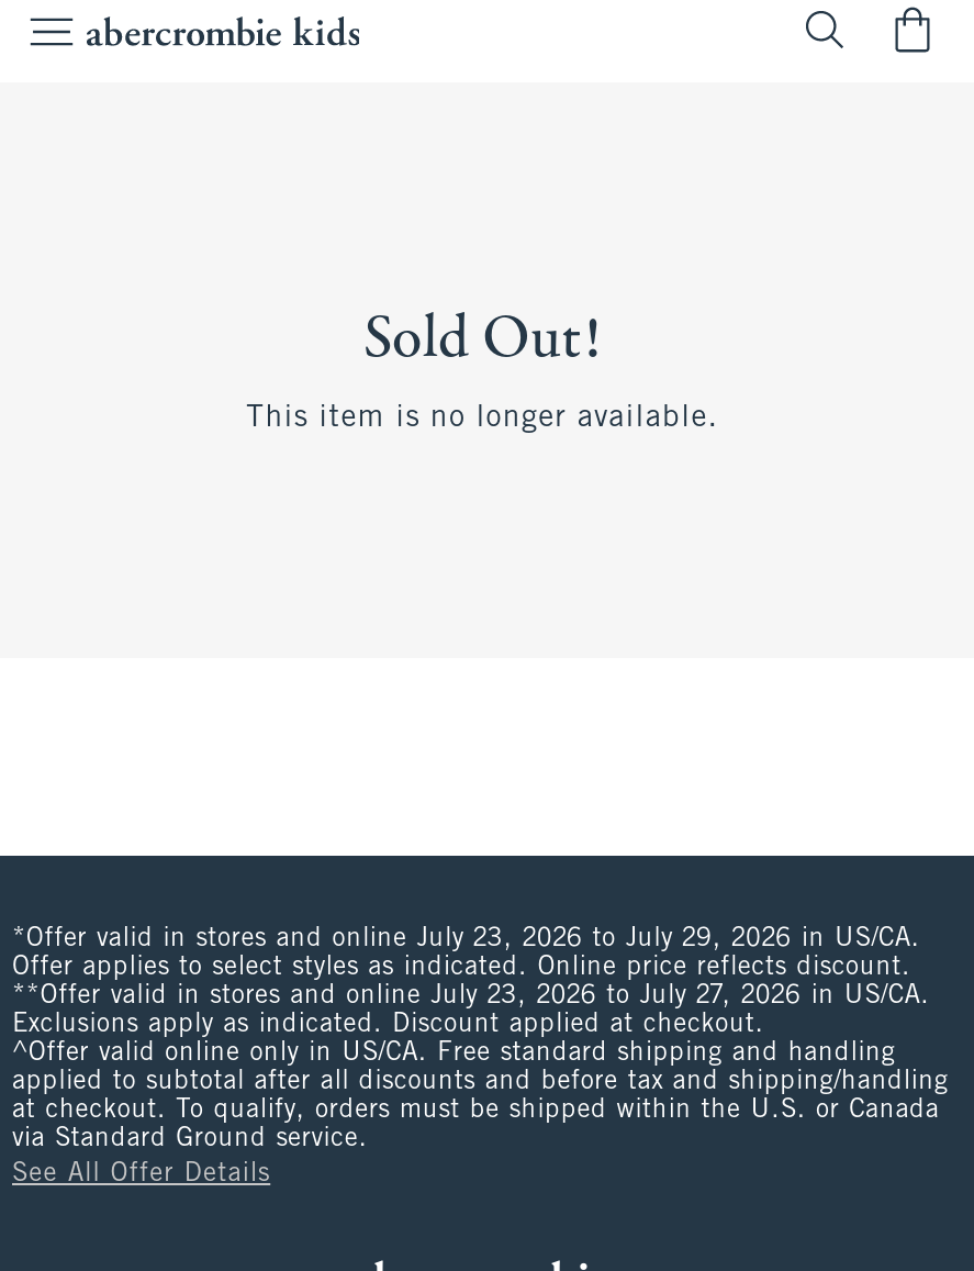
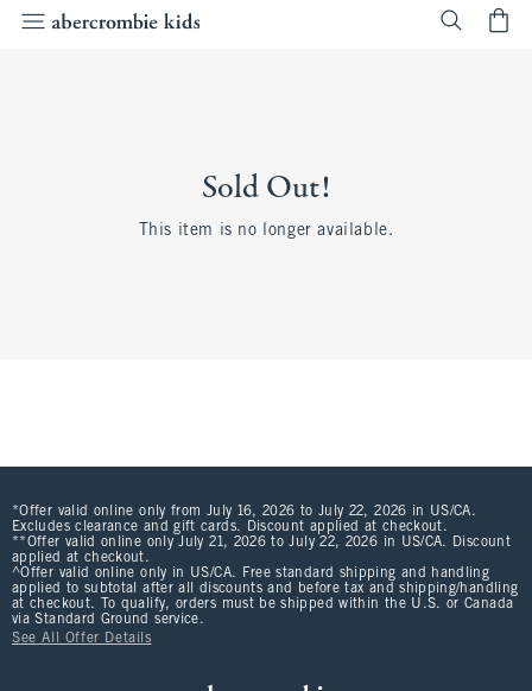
- *Offer valid in stores and online July 23, 2026 to July 29, 2026 in US/CA.
- Offer applies to select styles as indicated. Online price reflects discount.
- **Offer valid in stores and online July 23, 2026 to July 27, 2026 in US/CA.
- Exclusions apply as indicated. Discount applied at checkout.
+ *Offer valid online only from July 16, 2026 to July 22, 2026 in US/CA.
+ Excludes clearance and gift cards. Discount applied at checkout.
+ **Offer valid online only July 21, 2026 to July 22, 2026 in US/CA. Discount
+ applied at checkout.
